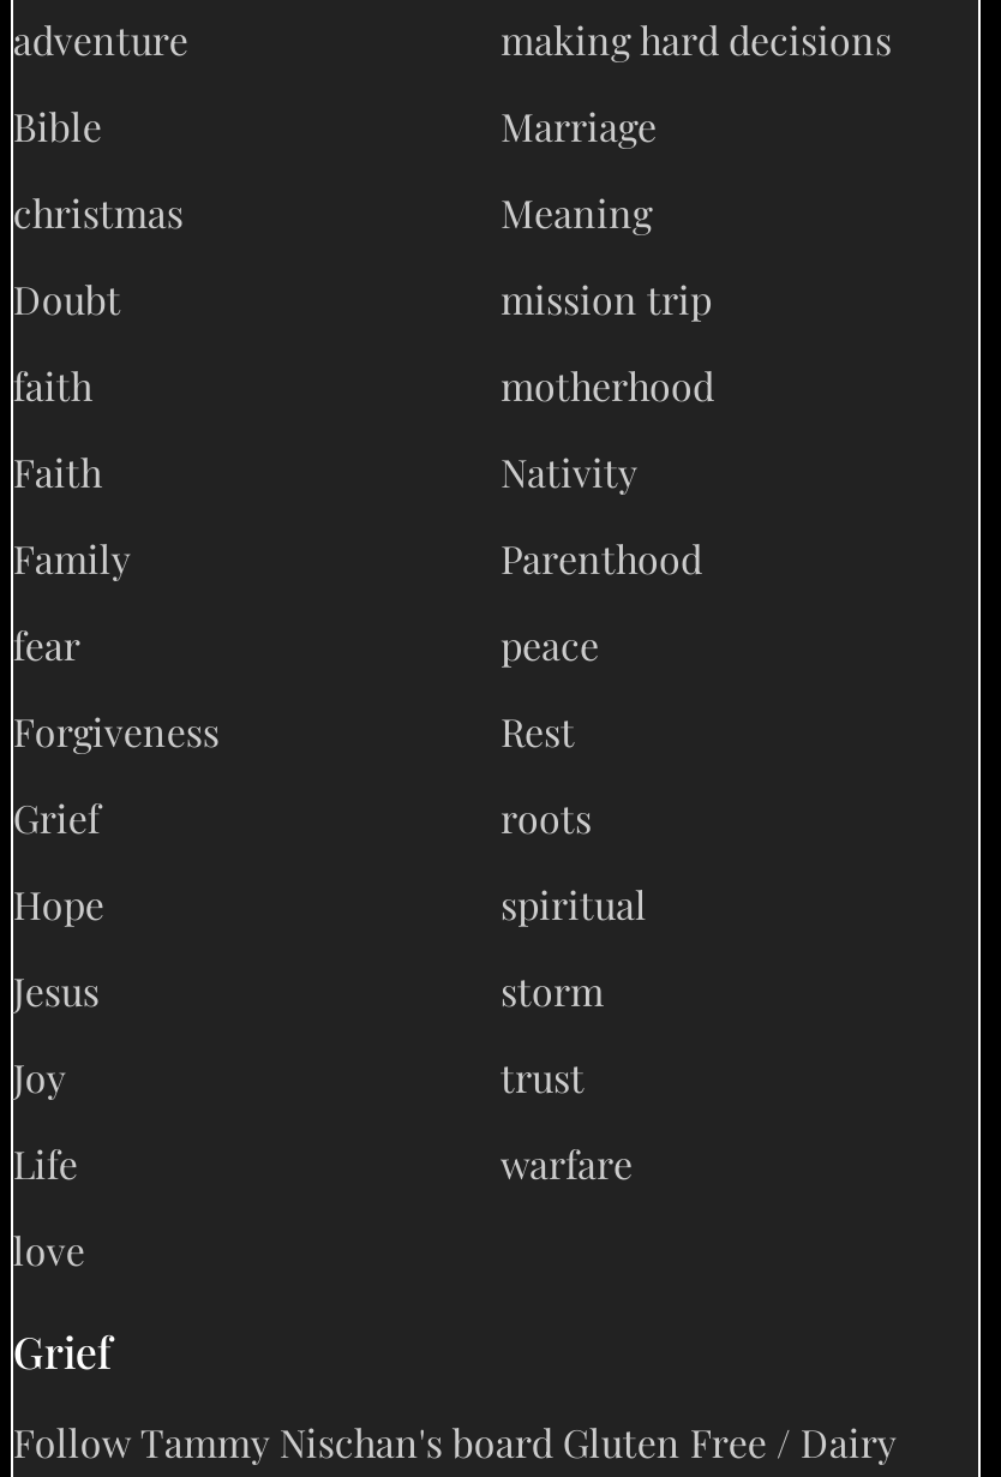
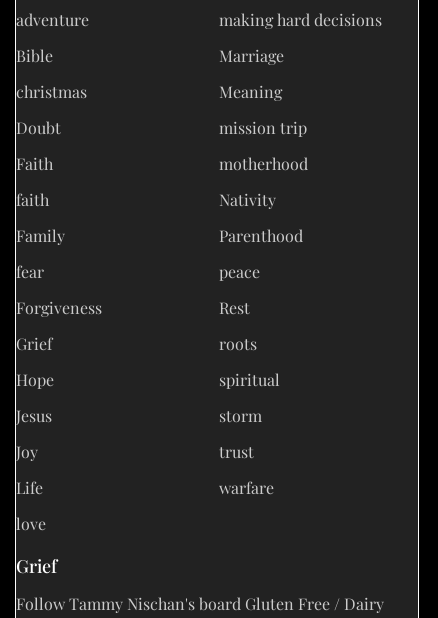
moved down: faith

moved up: Faith
